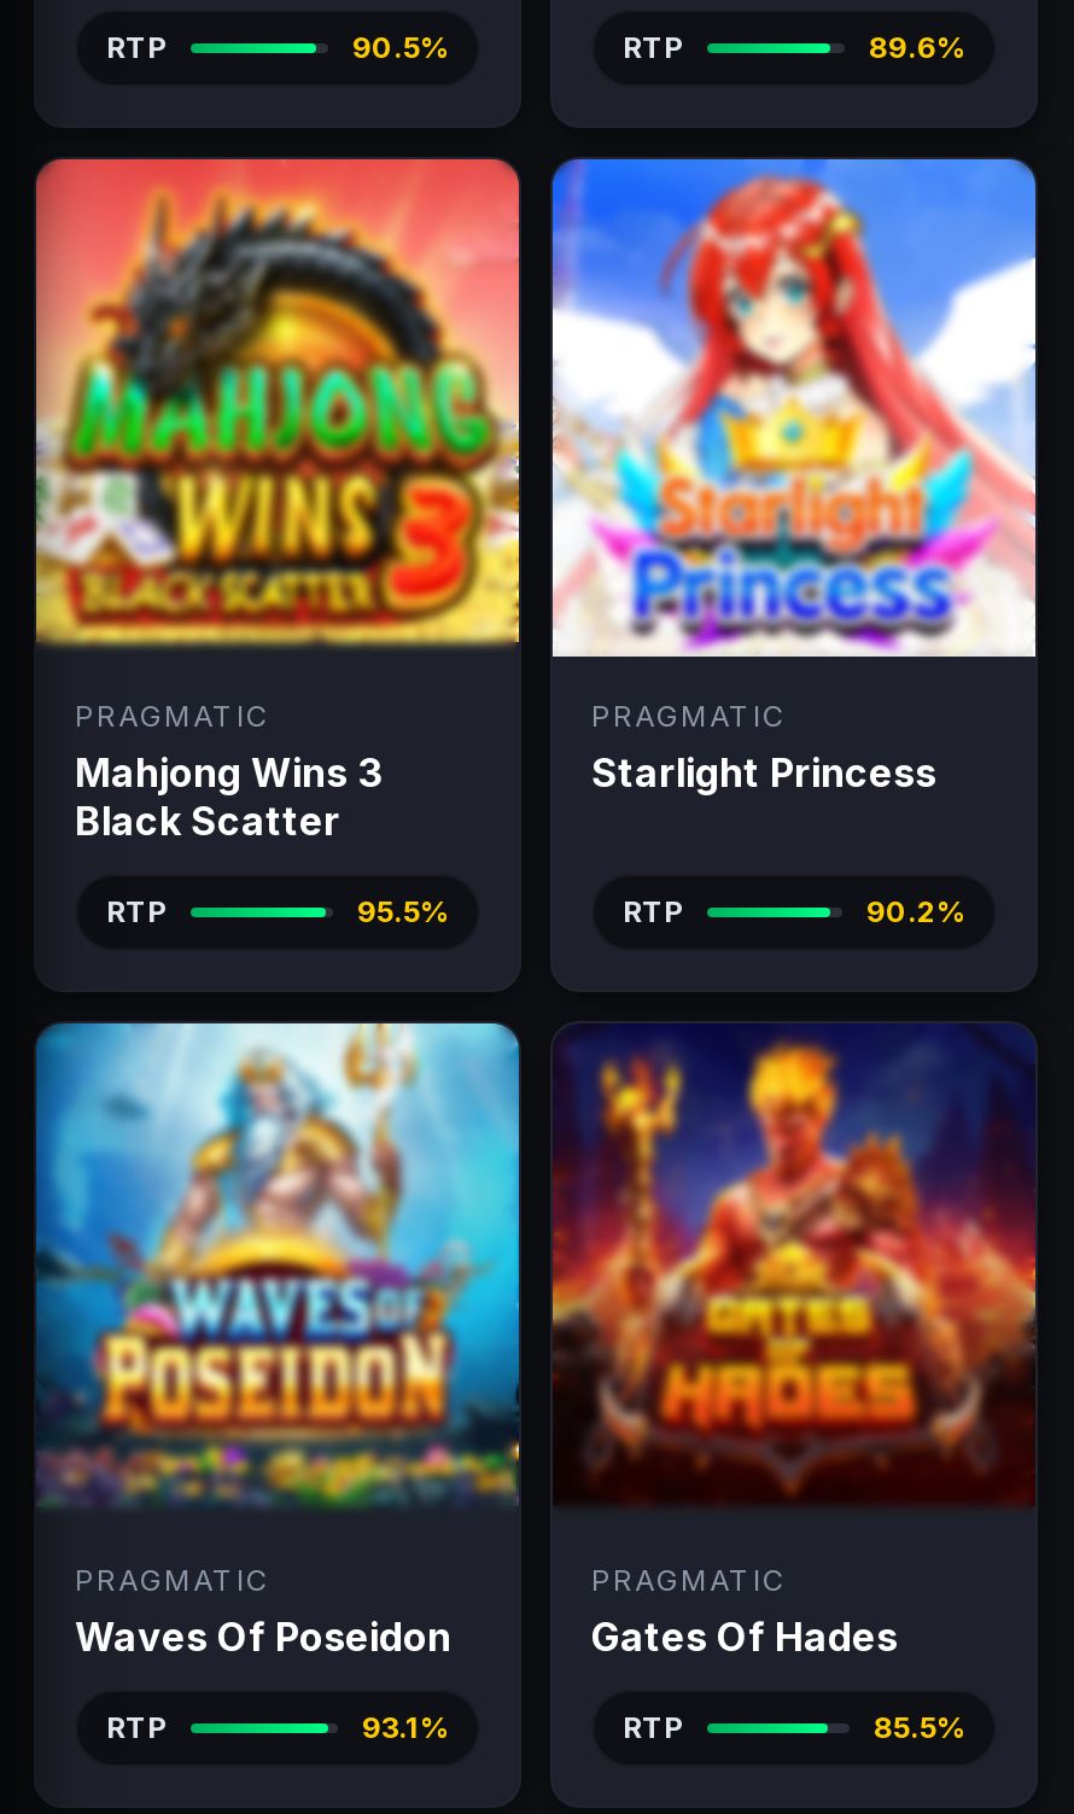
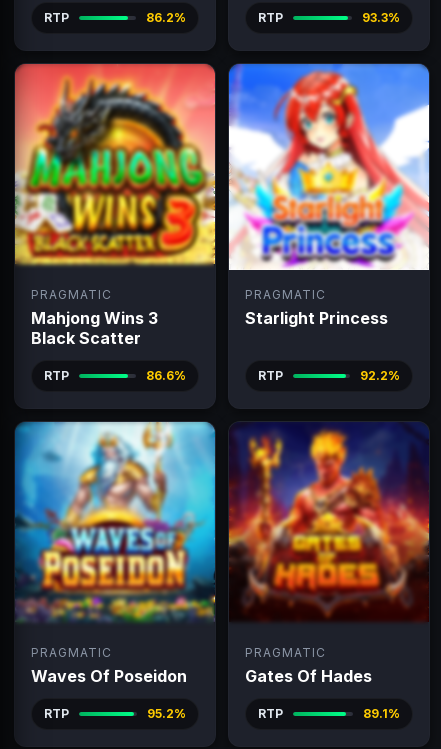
- 90.5%
+ 86.2%

- 89.6%
+ 93.3%

- 95.5%
+ 86.6%

- 90.2%
+ 92.2%

- 93.1%
+ 95.2%

- 85.5%
+ 89.1%
